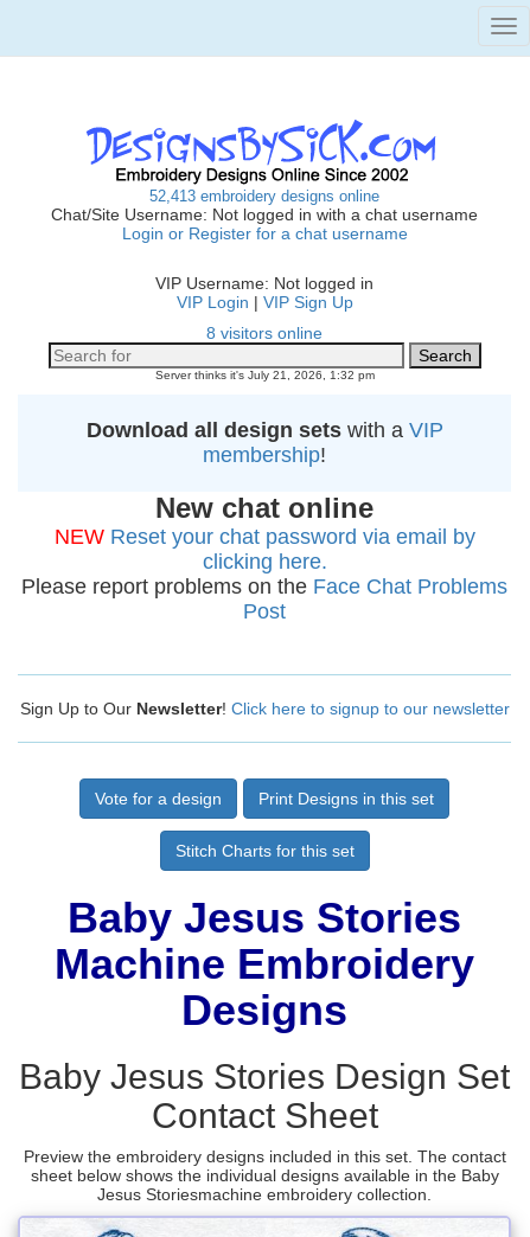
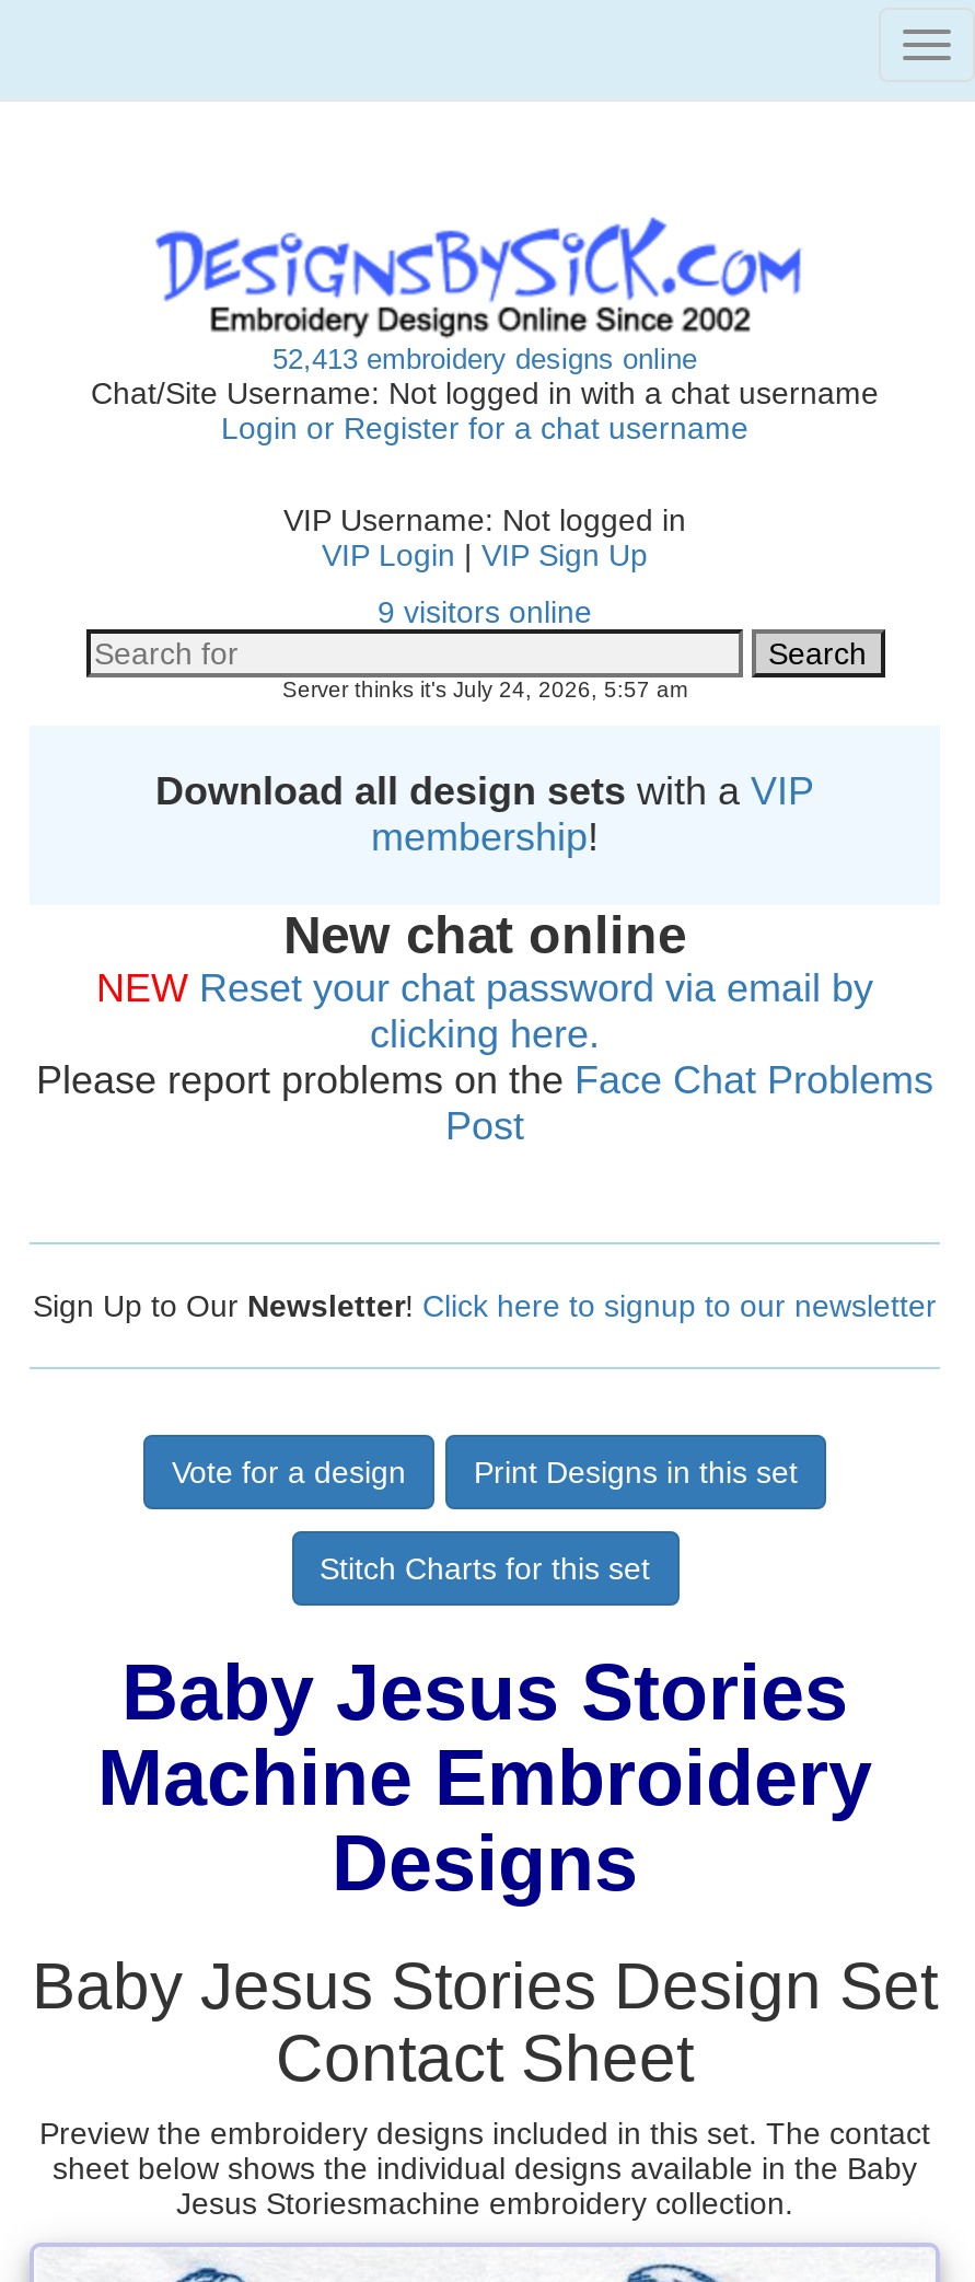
- 8 visitors online
+ 9 visitors online

- Server thinks it's July 21, 2026, 1:32 pm
+ Server thinks it's July 24, 2026, 5:57 am
